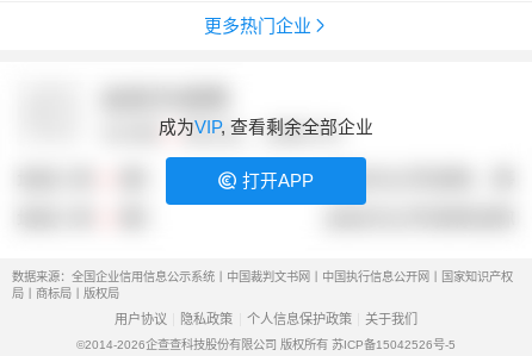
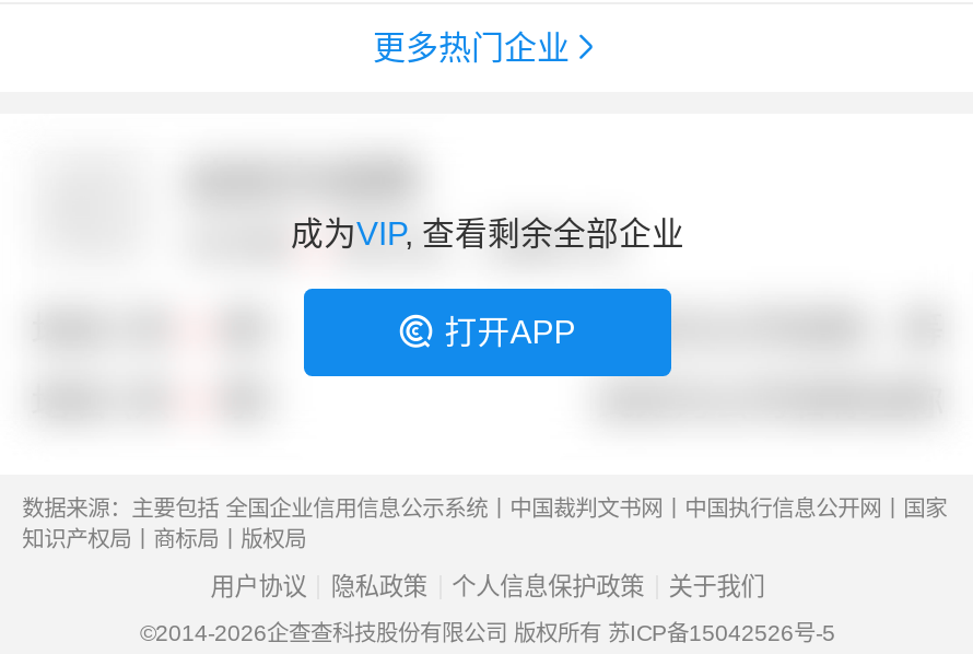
- 数据来源：全国企业信用信息公示系统丨中国裁判文书网丨中国执行信息公开网丨国家知识产权
- 局丨商标局丨版权局
+ 数据来源：主要包括 全国企业信用信息公示系统丨中国裁判文书网丨中国执行信息公开网丨国家
+ 知识产权局丨商标局丨版权局
